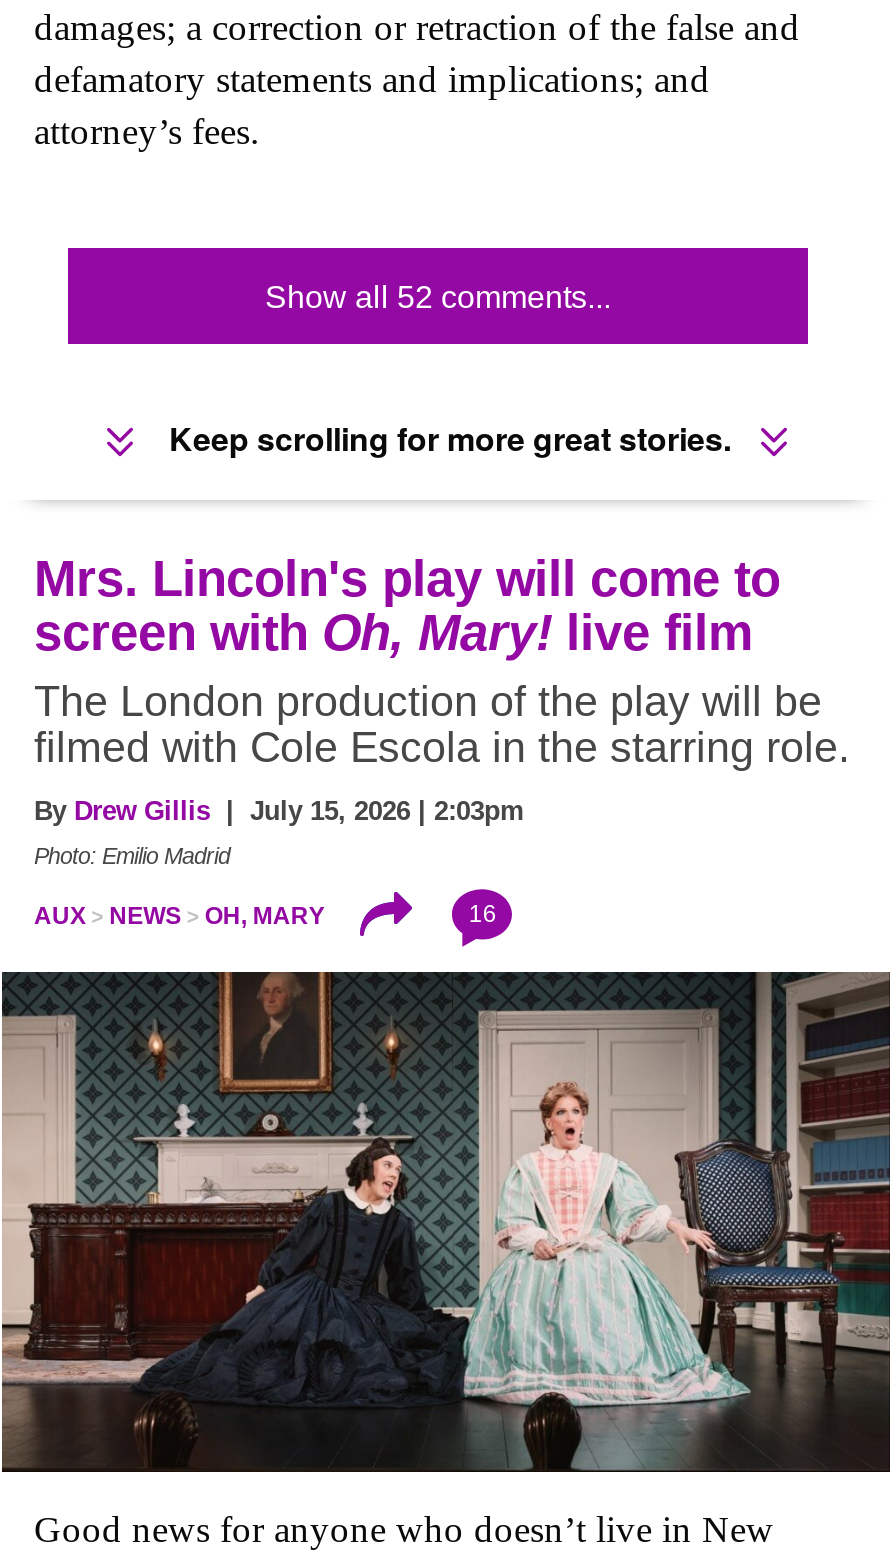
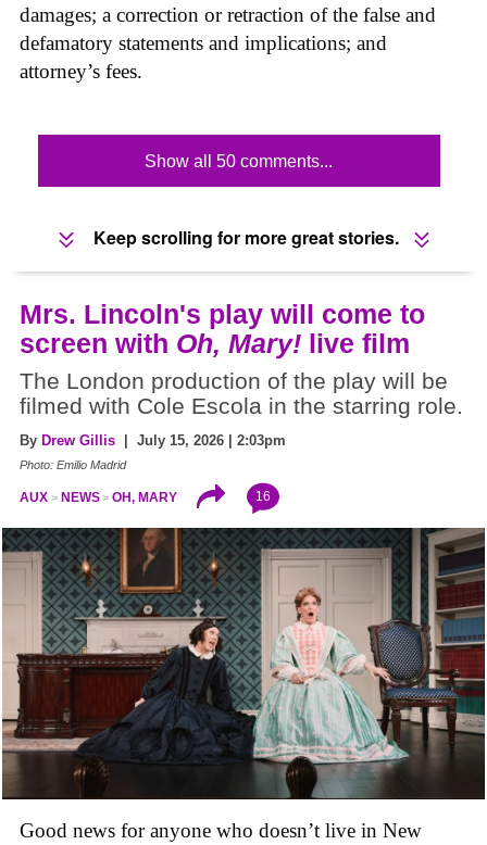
- Show all 52 comments...
+ Show all 50 comments...
